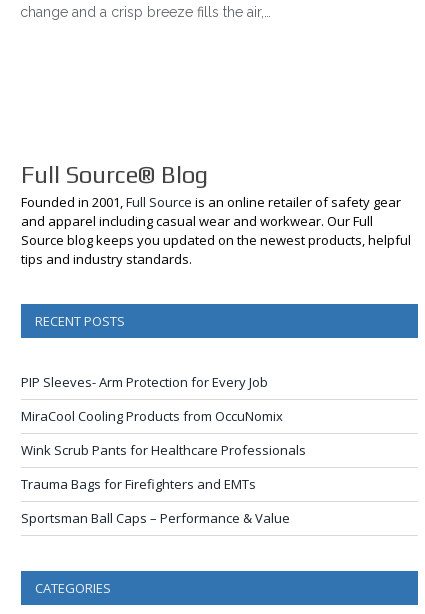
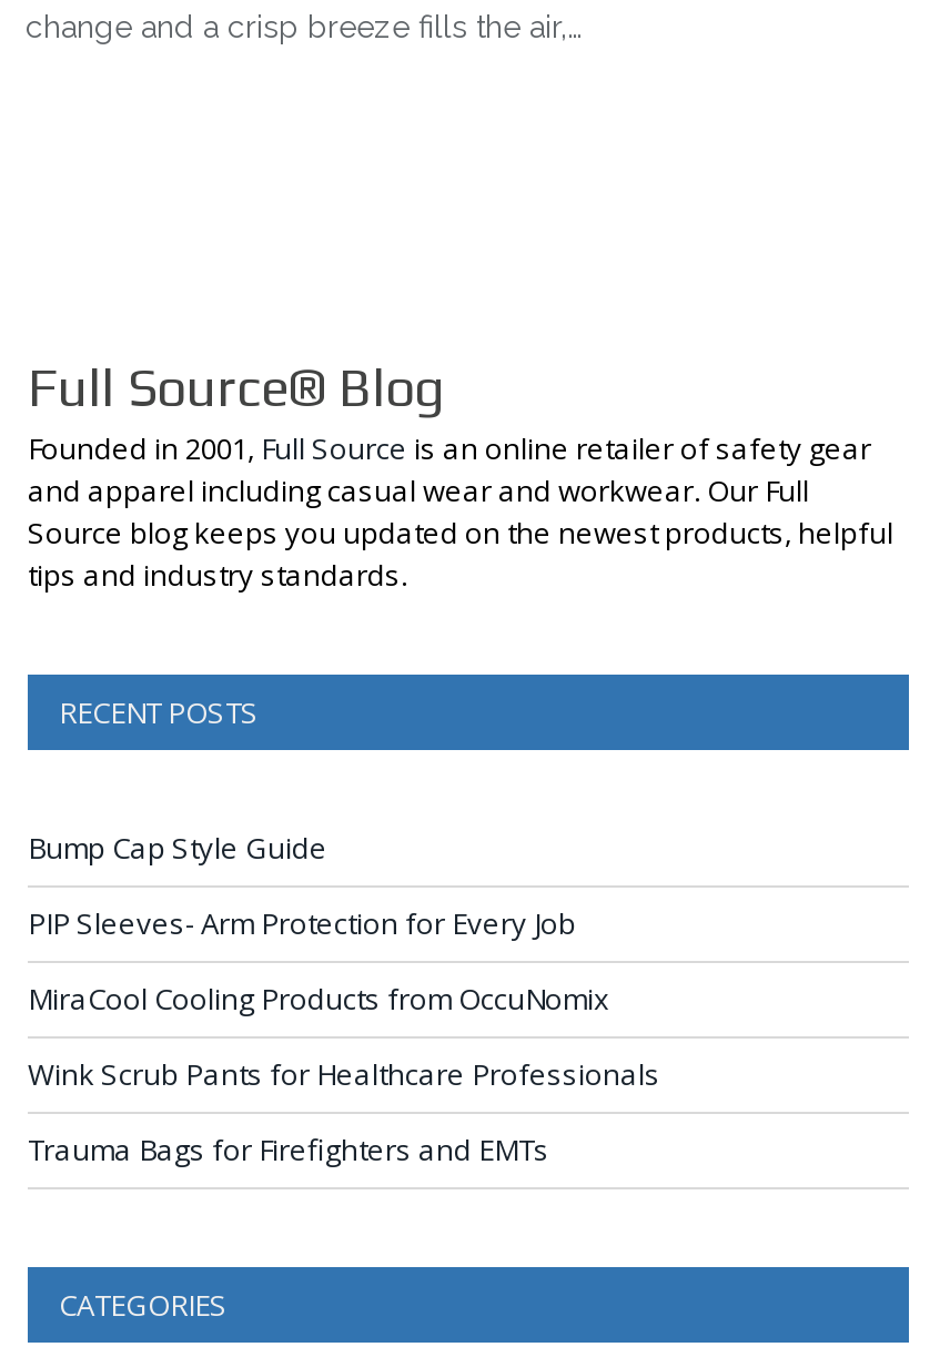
+ Bump Cap Style Guide

moved down: PIP Sleeves- Arm Protection for Every Job | MiraCool Cooling Products from OccuNomix | Wink Scrub Pants for Healthcare Professionals | Trauma Bags for Firefighters and EMTs

- Sportsman Ball Caps – Performance & Value
